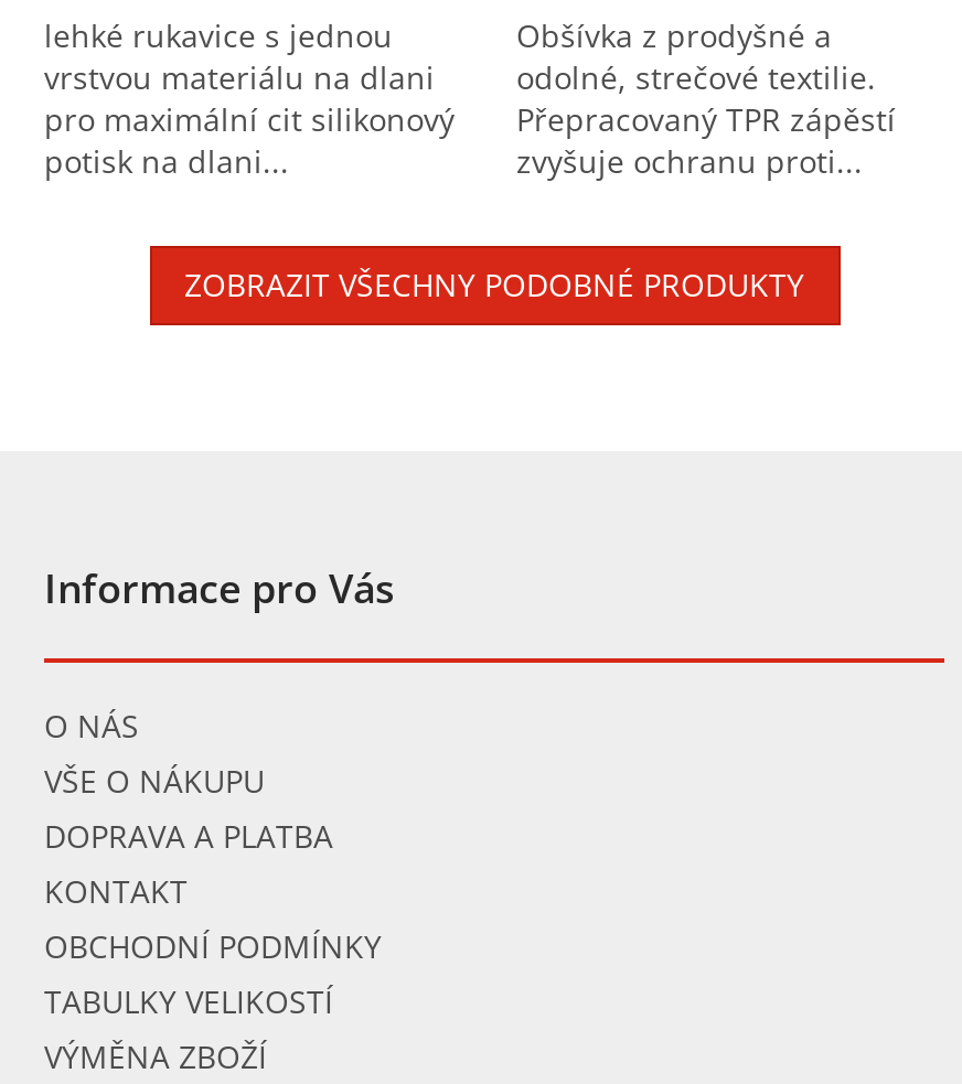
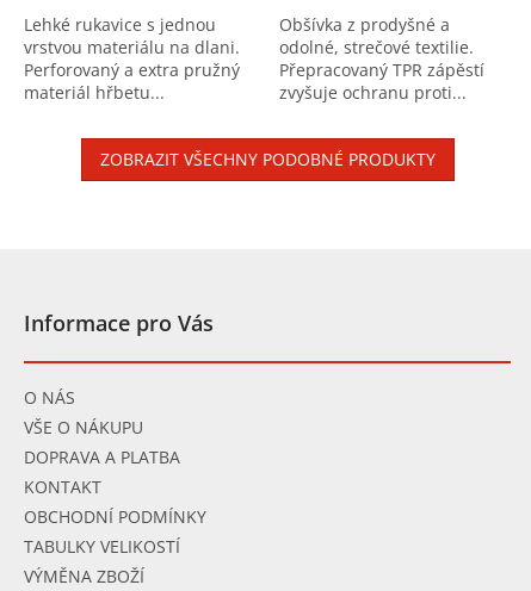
- lehké rukavice s jednou
- vrstvou materiálu na dlani
- pro maximální cit silikonový
- potisk na dlani...
+ Lehké rukavice s jednou
+ vrstvou materiálu na dlani.
+ Perforovaný a extra pružný
+ materiál hřbetu...
